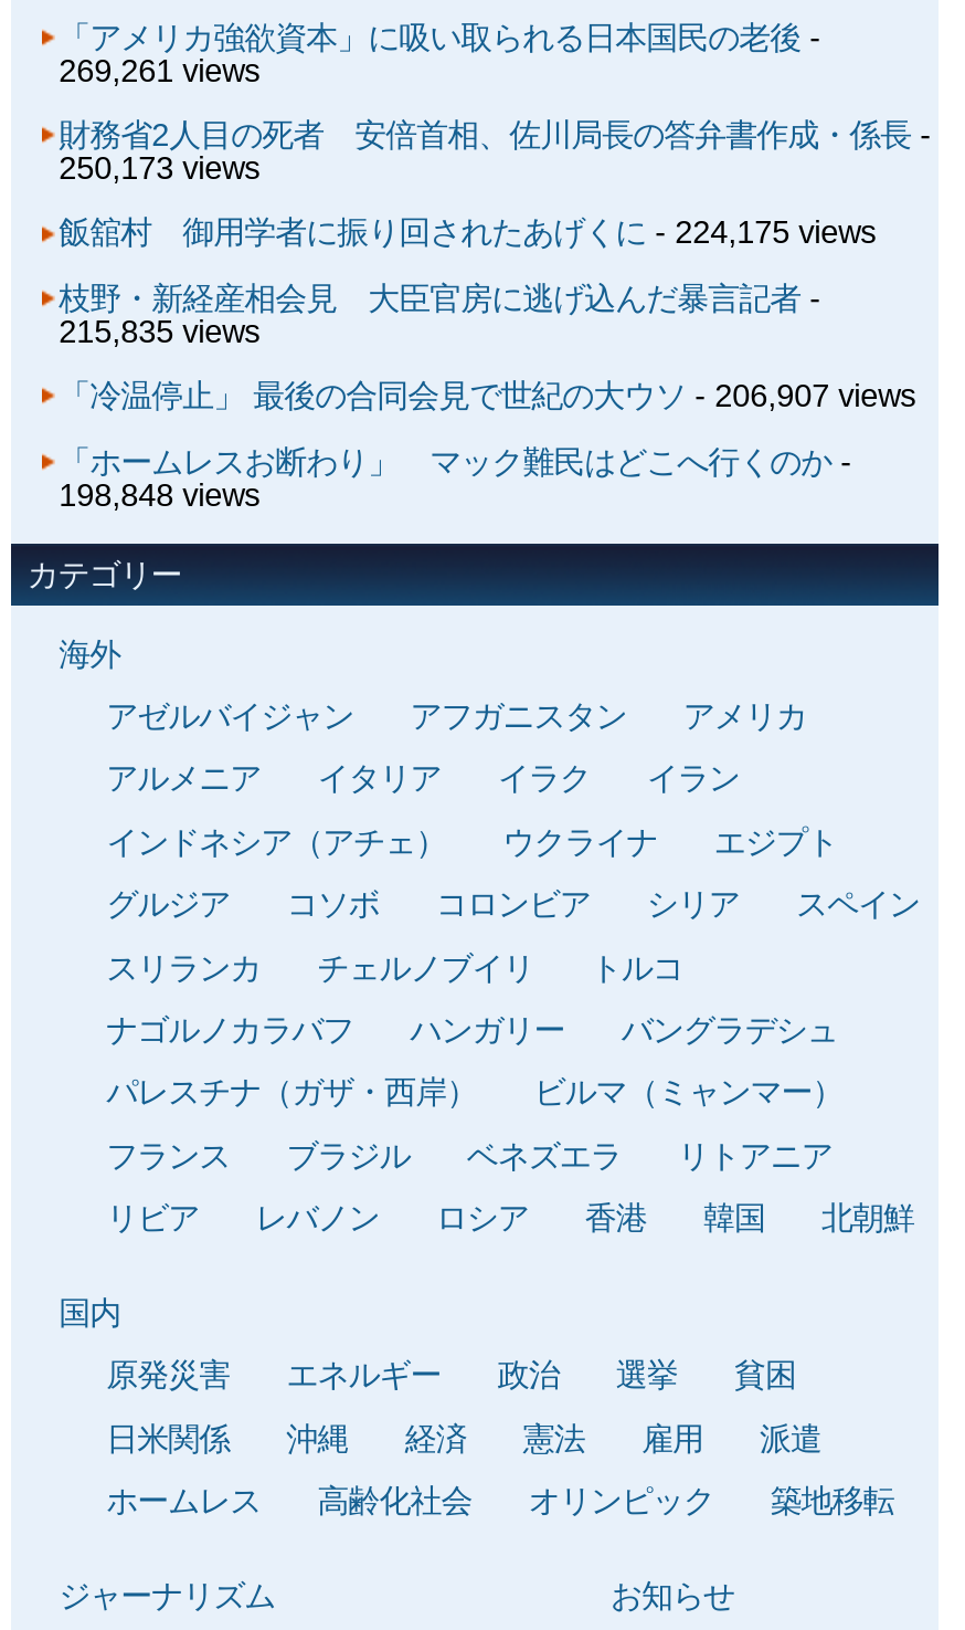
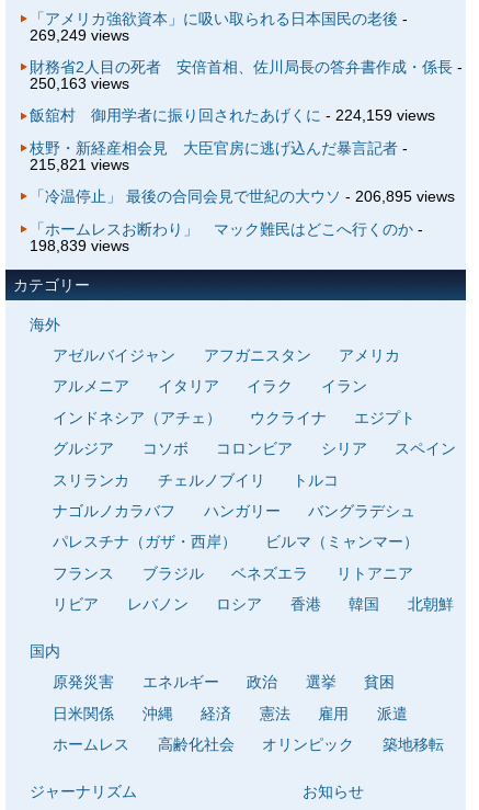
- 269,261 views
+ 269,249 views

- 250,173 views
+ 250,163 views

- 飯舘村 御用学者に振り回されたあげくに- 224,175 views
+ 飯舘村 御用学者に振り回されたあげくに- 224,159 views

- 215,835 views
+ 215,821 views

- 「冷温停止」 最後の合同会見で世紀の大ウソ- 206,907 views
+ 「冷温停止」 最後の合同会見で世紀の大ウソ- 206,895 views

- 198,848 views
+ 198,839 views
